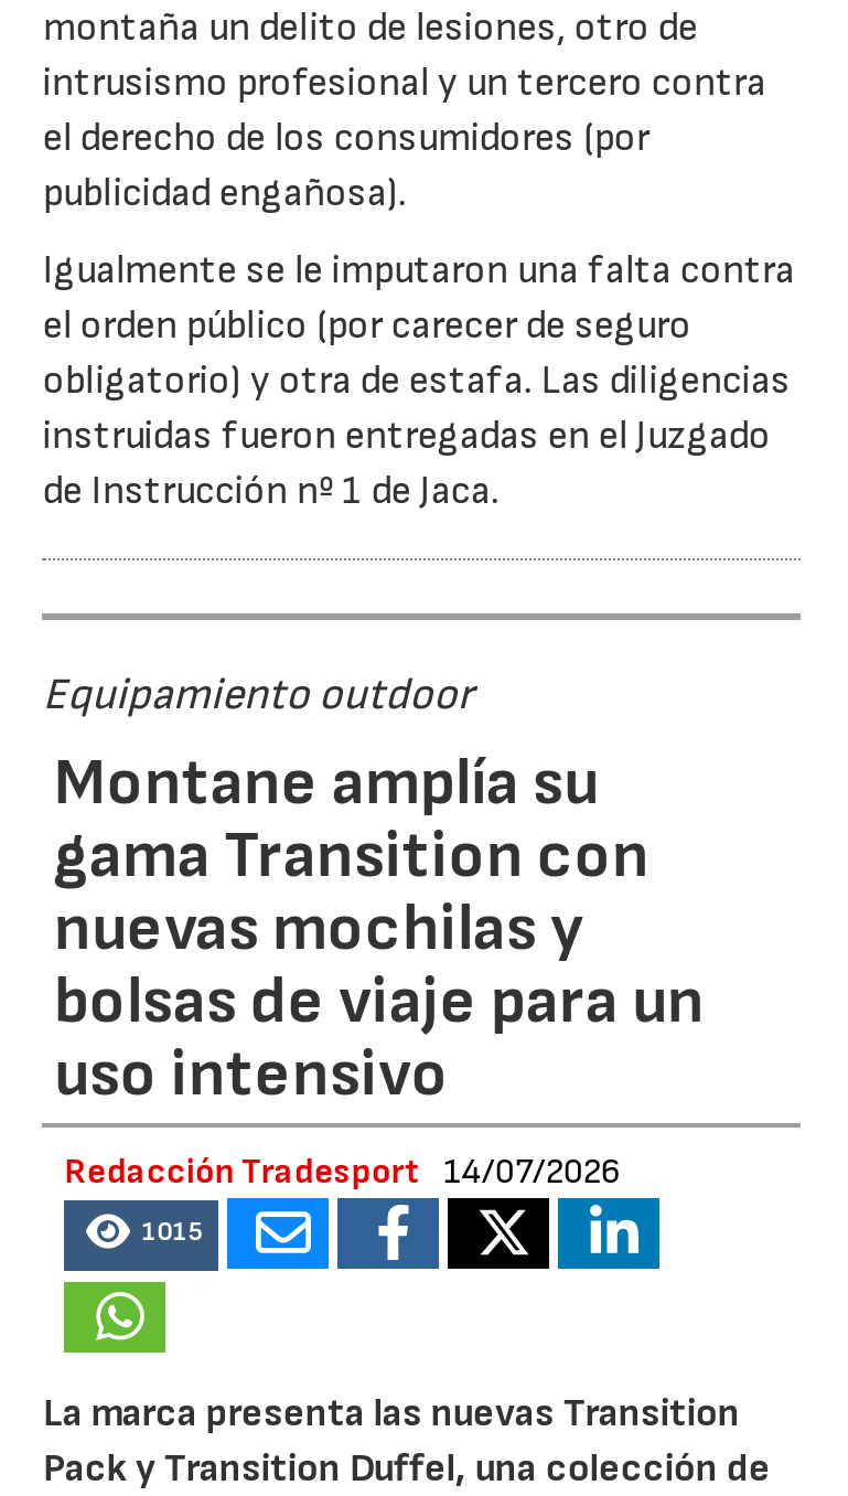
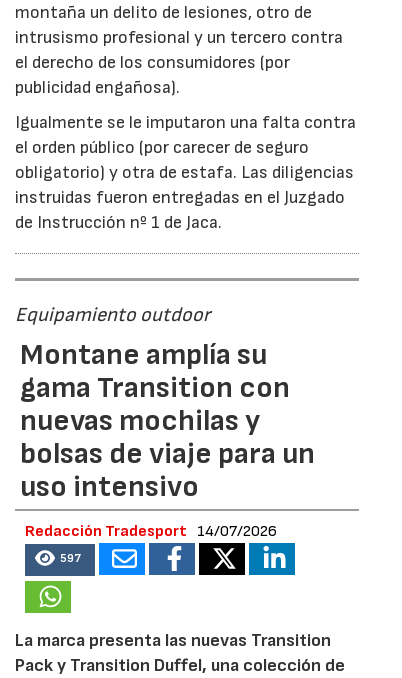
- 1015
+ 597
